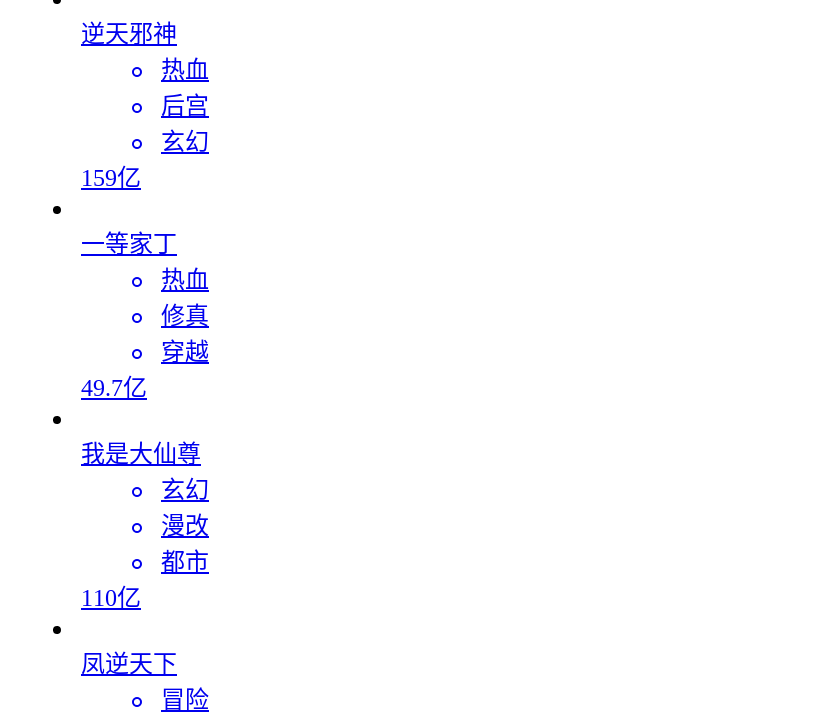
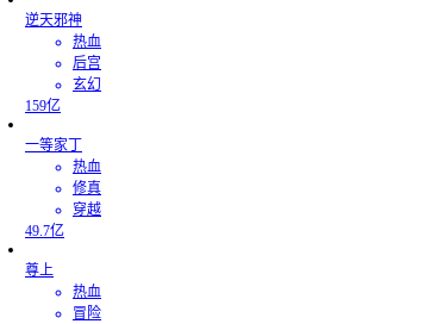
- 我是大仙尊
- 玄幻
- 漫改
- 都市
- 110亿
- 凤逆天下
+ 尊上
+ 热血
